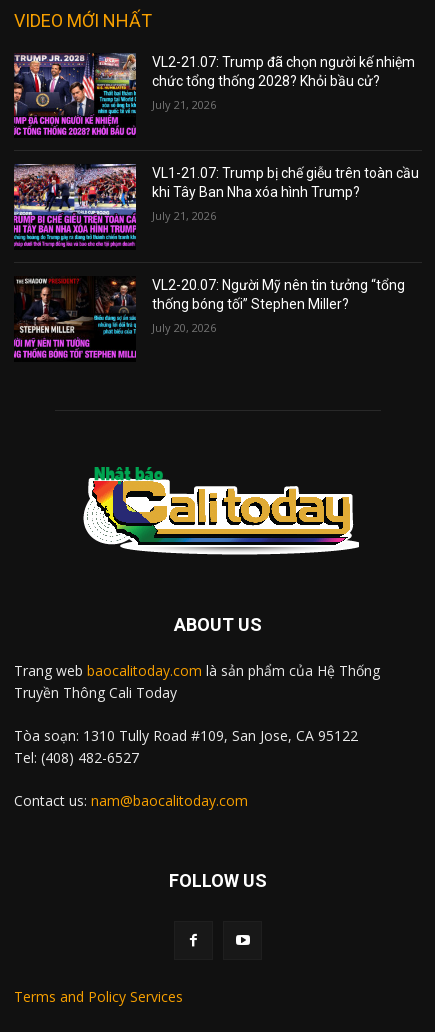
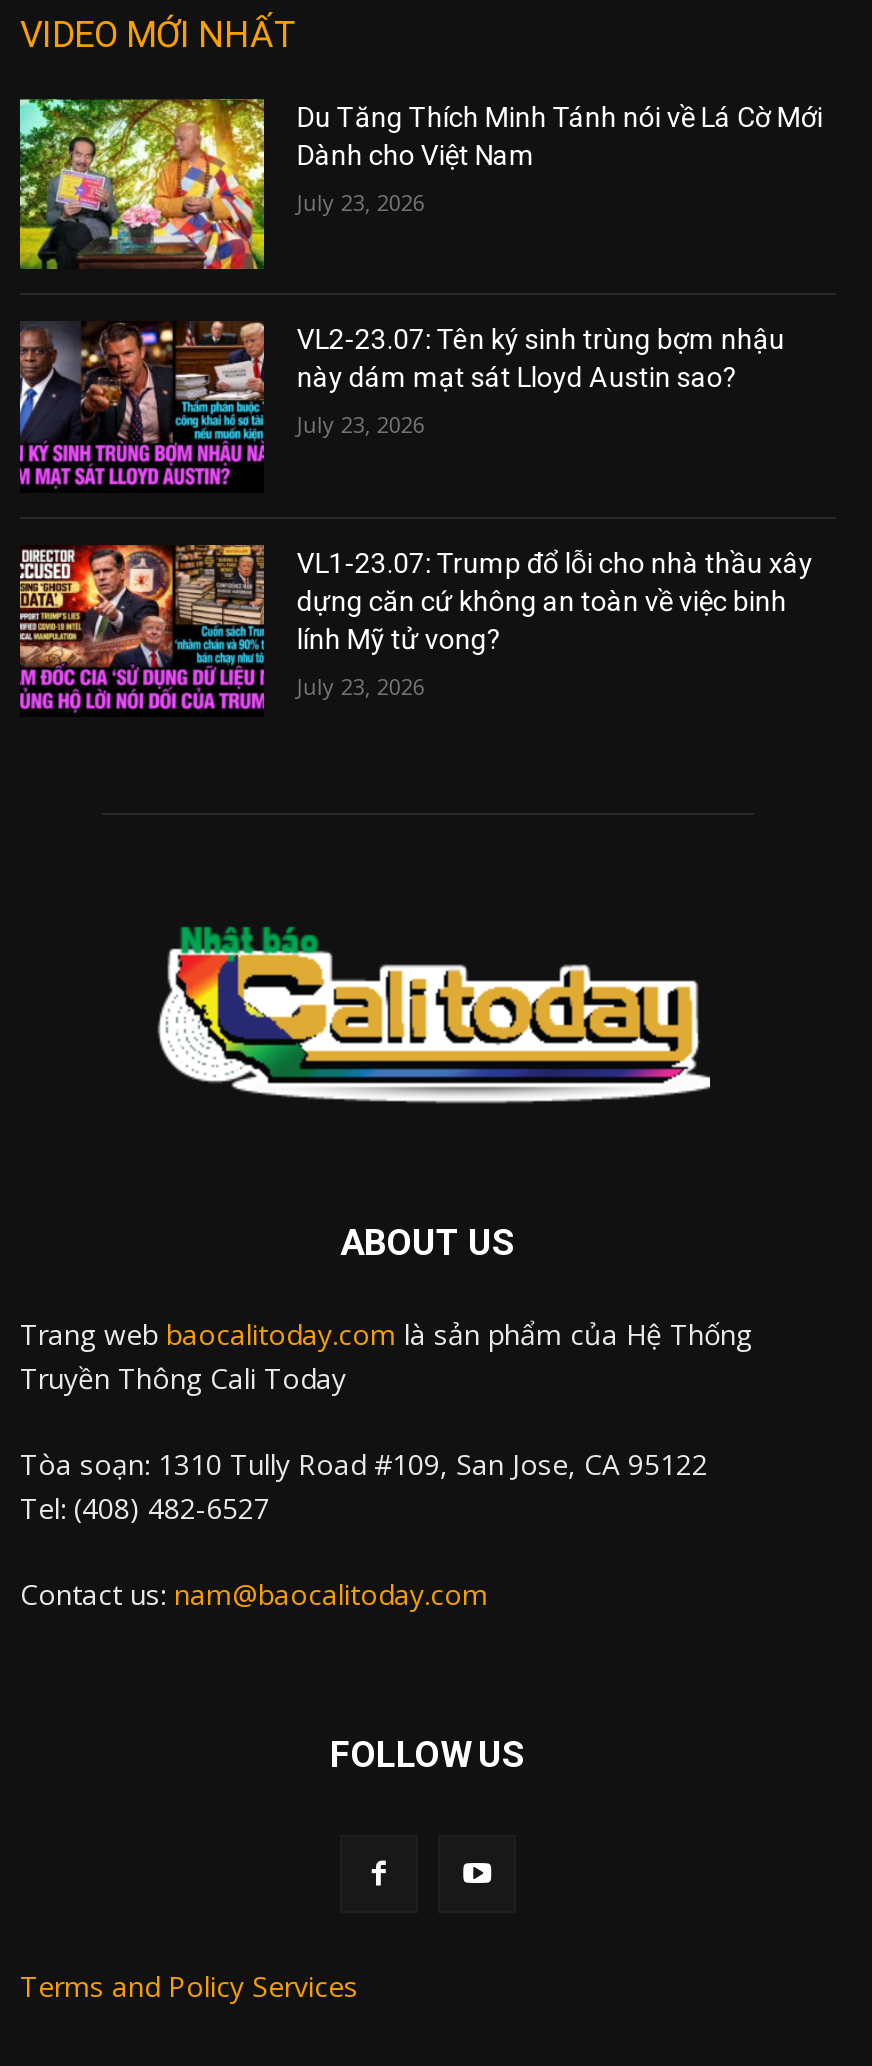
- [image]
- VL2-21.07: Trump đã chọn người kế nhiệm
- chức tổng thống 2028? Khỏi bầu cử?
+ [image]
+ Du Tăng Thích Minh Tánh nói về Lá Cờ Mới
+ Dành cho Việt Nam

- July 21, 2026
+ July 23, 2026

- [image]
- VL1-21.07: Trump bị chế giễu trên toàn cầu
- khi Tây Ban Nha xóa hình Trump?
+ [image]
+ VL2-23.07: Tên ký sinh trùng bợm nhậu
+ này dám mạt sát Lloyd Austin sao?

- July 21, 2026
+ July 23, 2026

- [image]
- VL2-20.07: Người Mỹ nên tin tưởng “tổng
- thống bóng tối” Stephen Miller?
+ [image]
+ VL1-23.07: Trump đổ lỗi cho nhà thầu xây
+ dựng căn cứ không an toàn về việc binh
+ lính Mỹ tử vong?

- July 20, 2026
+ July 23, 2026
